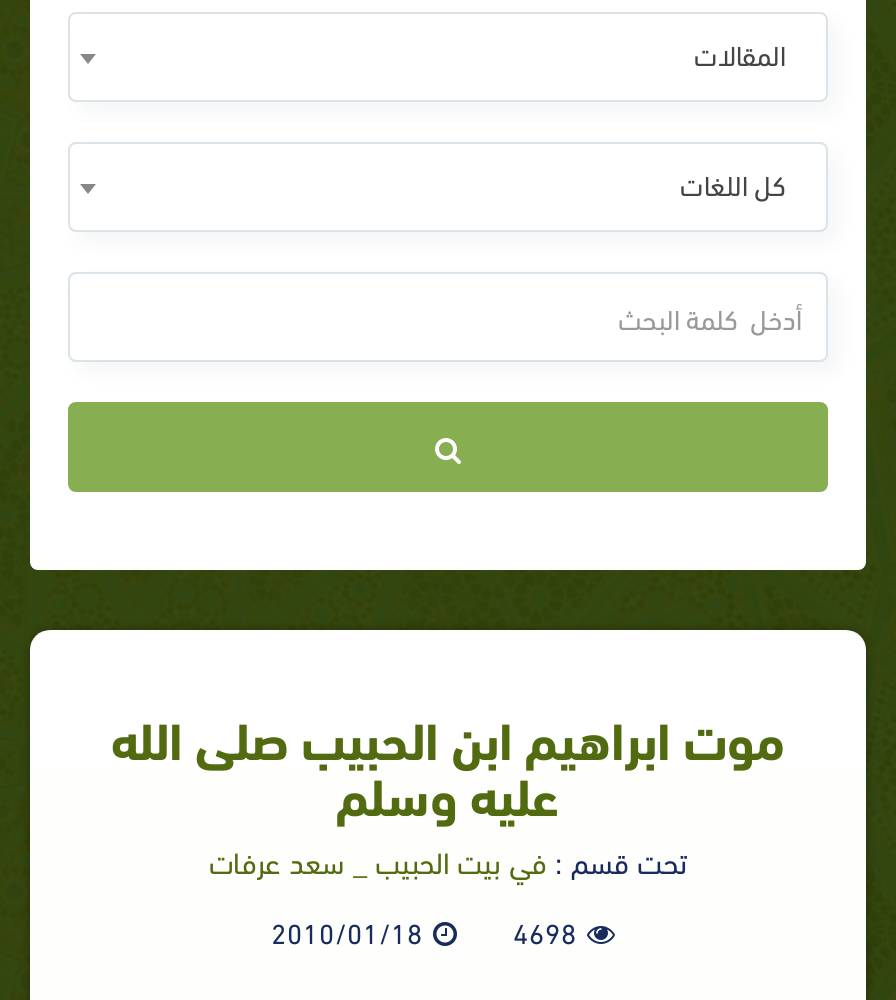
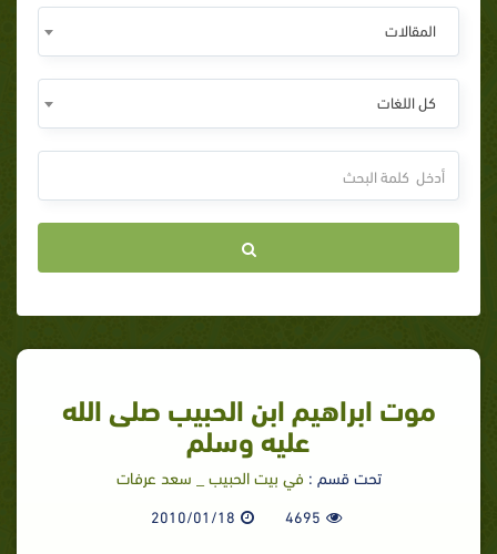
- 4698
+ 4695
